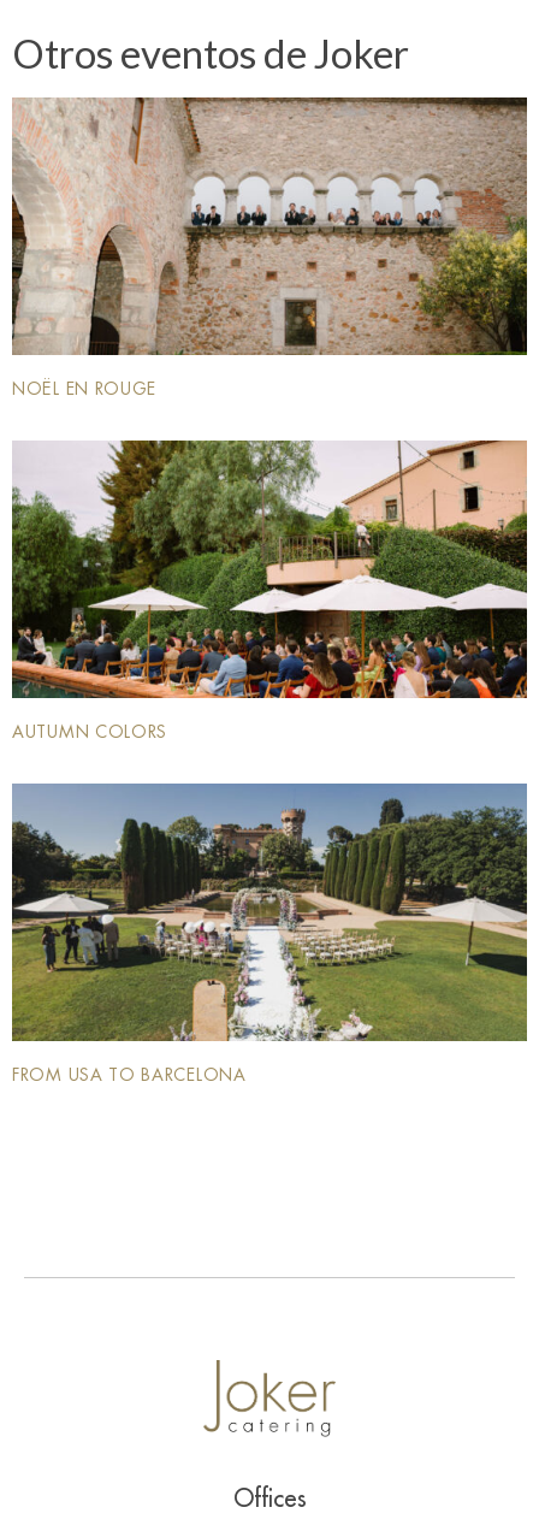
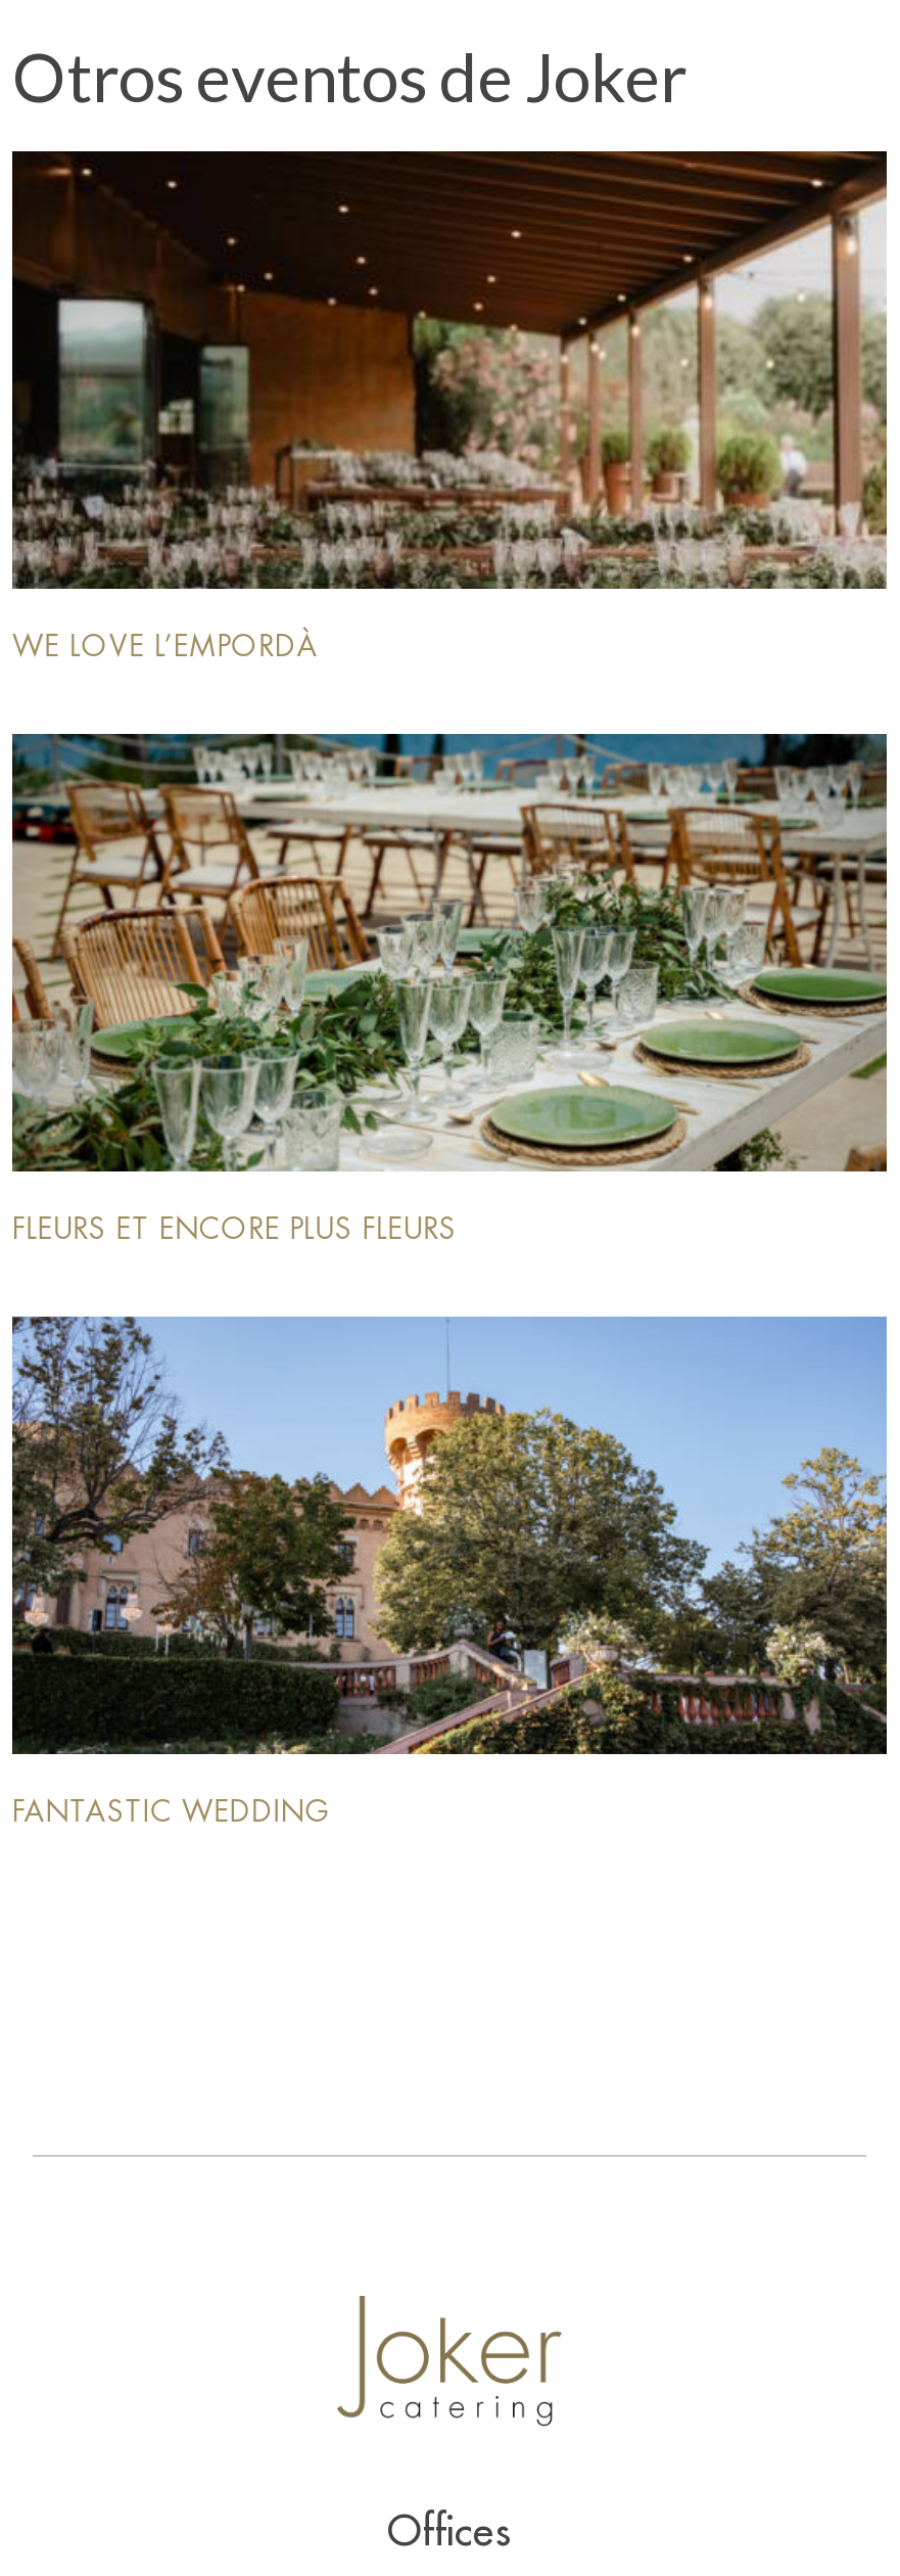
- [image]
- NOËL EN ROUGE
+ [image]
+ WE LOVE L’EMPORDÀ

- [image]
- AUTUMN COLORS
+ [image]
+ FLEURS ET ENCORE PLUS FLEURS

- [image]
- FROM USA TO BARCELONA
+ [image]
+ FANTASTIC WEDDING
